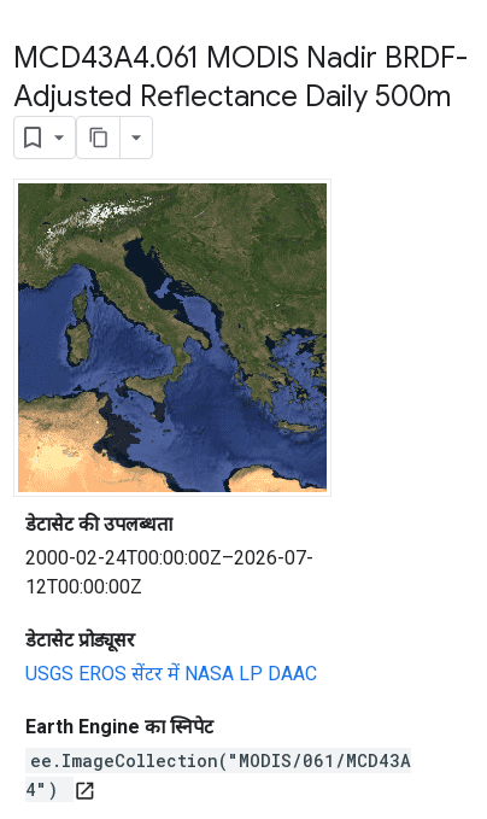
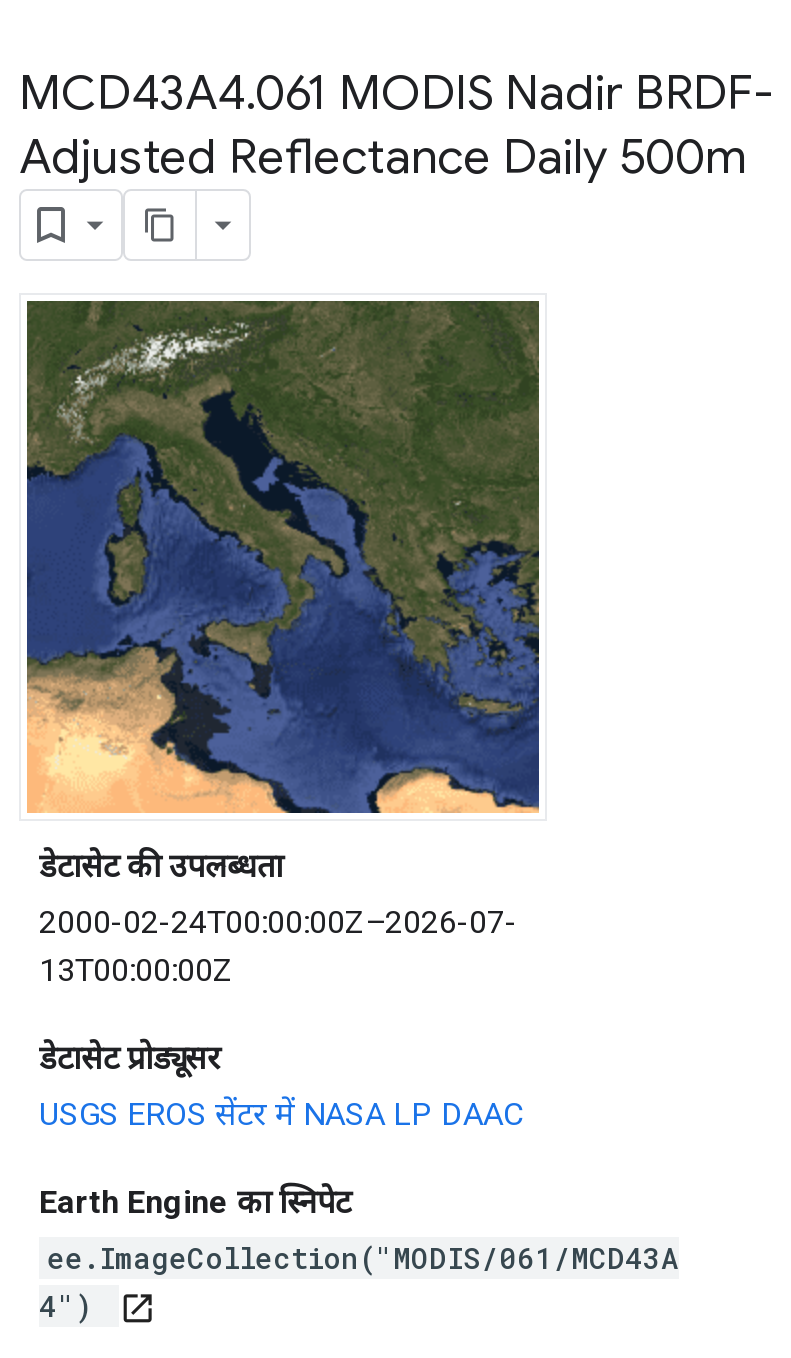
- 12T00:00:00Z
+ 13T00:00:00Z
